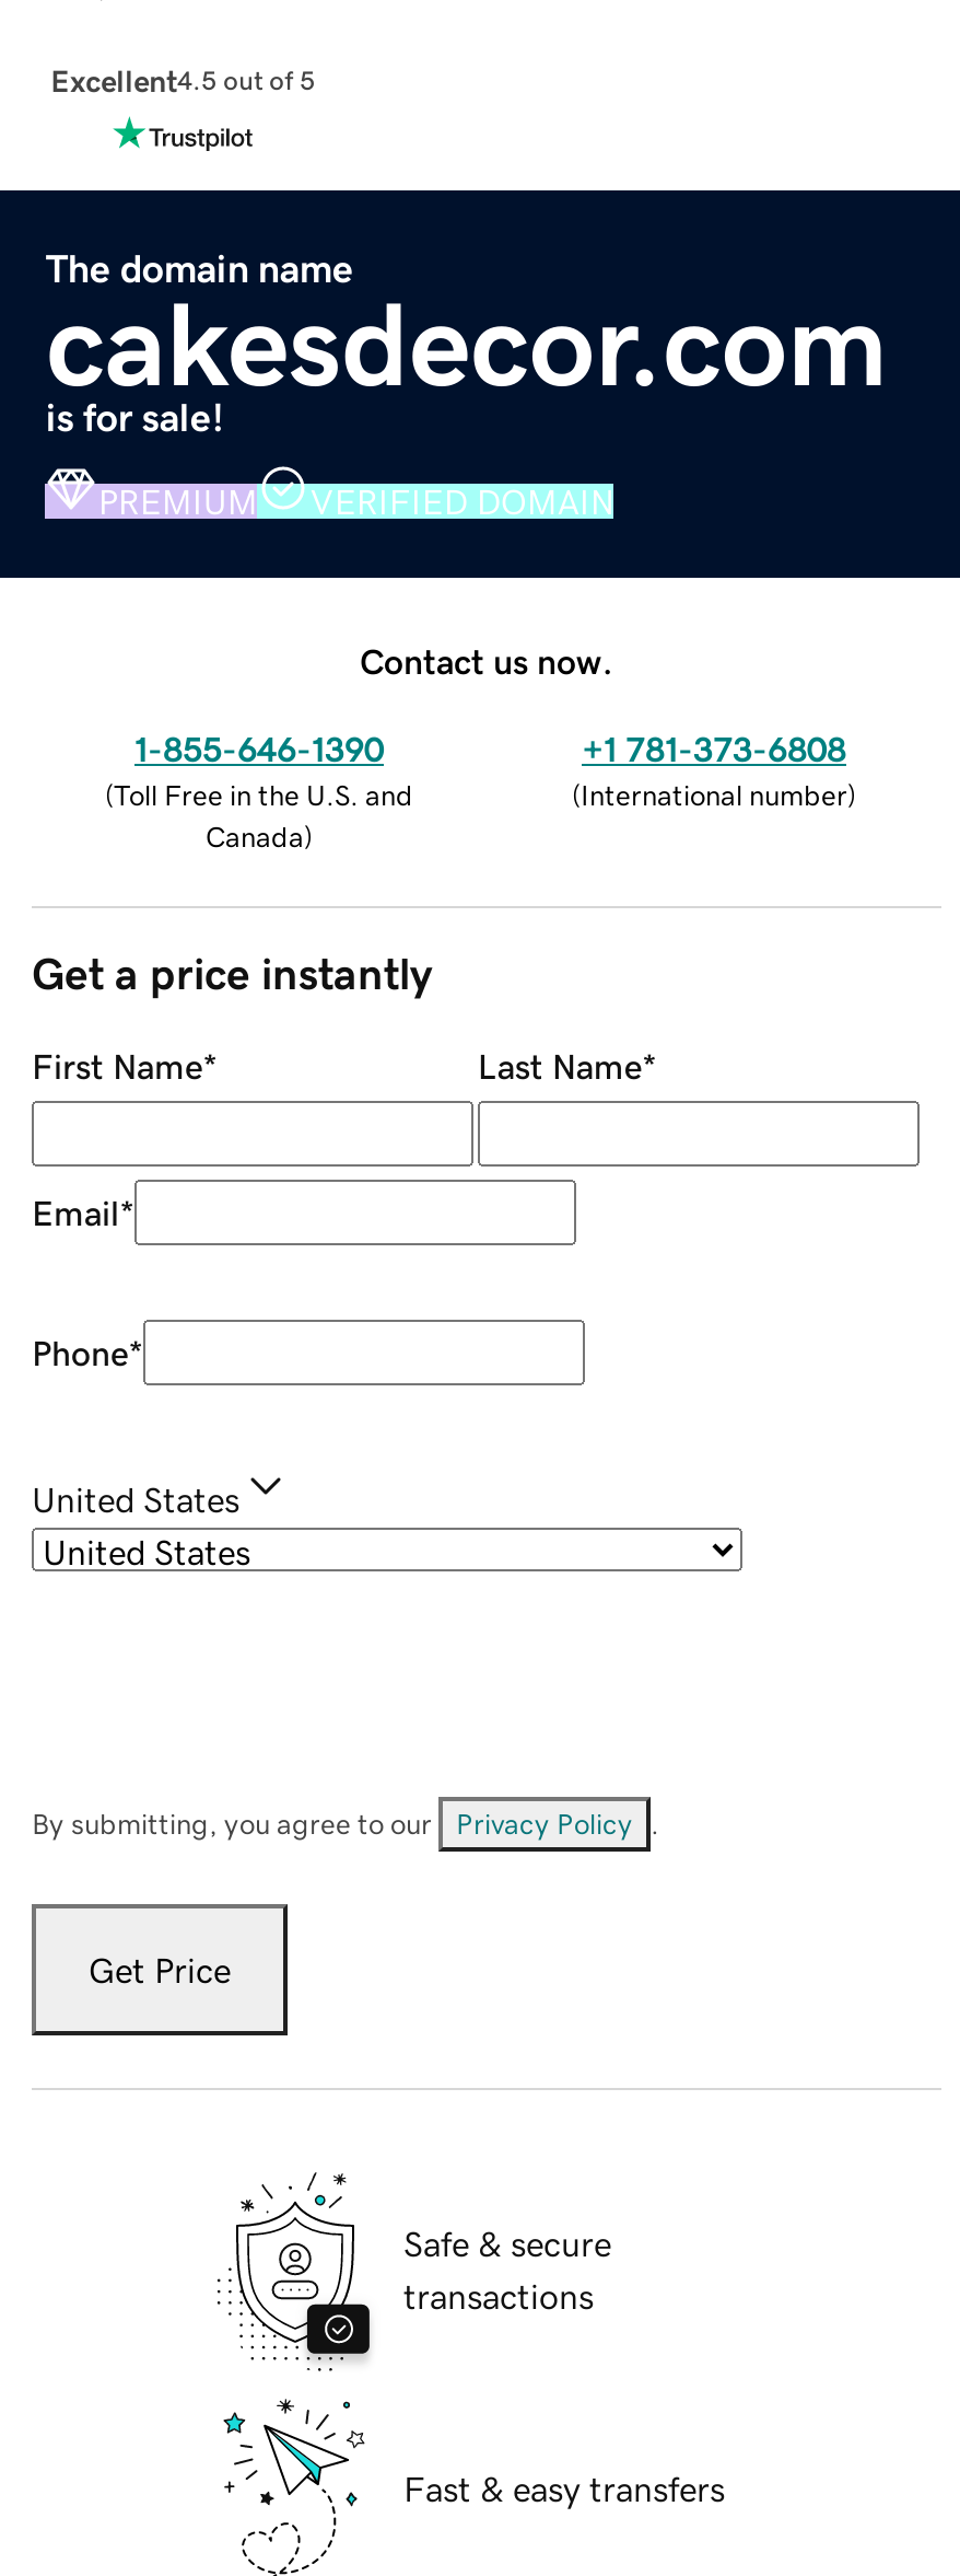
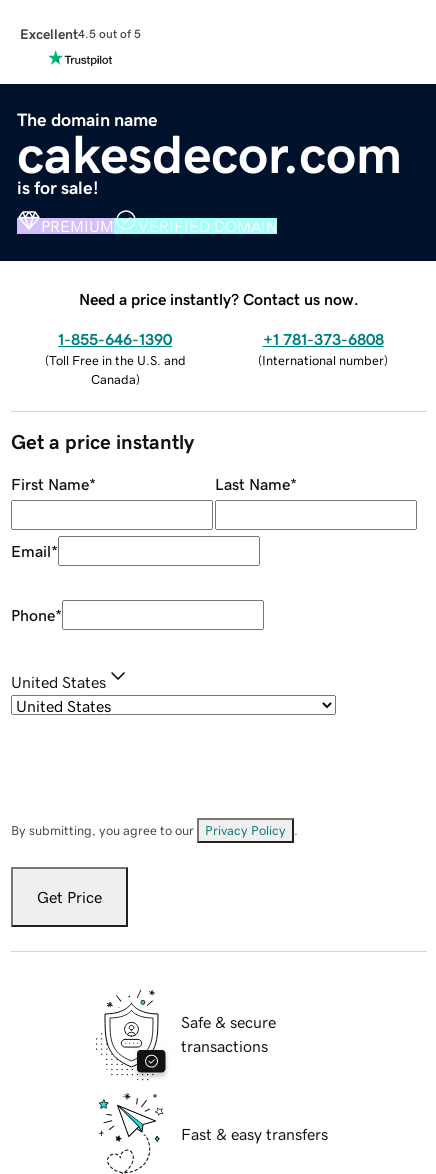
- Contact us now.
+ Need a price instantly? Contact us now.
